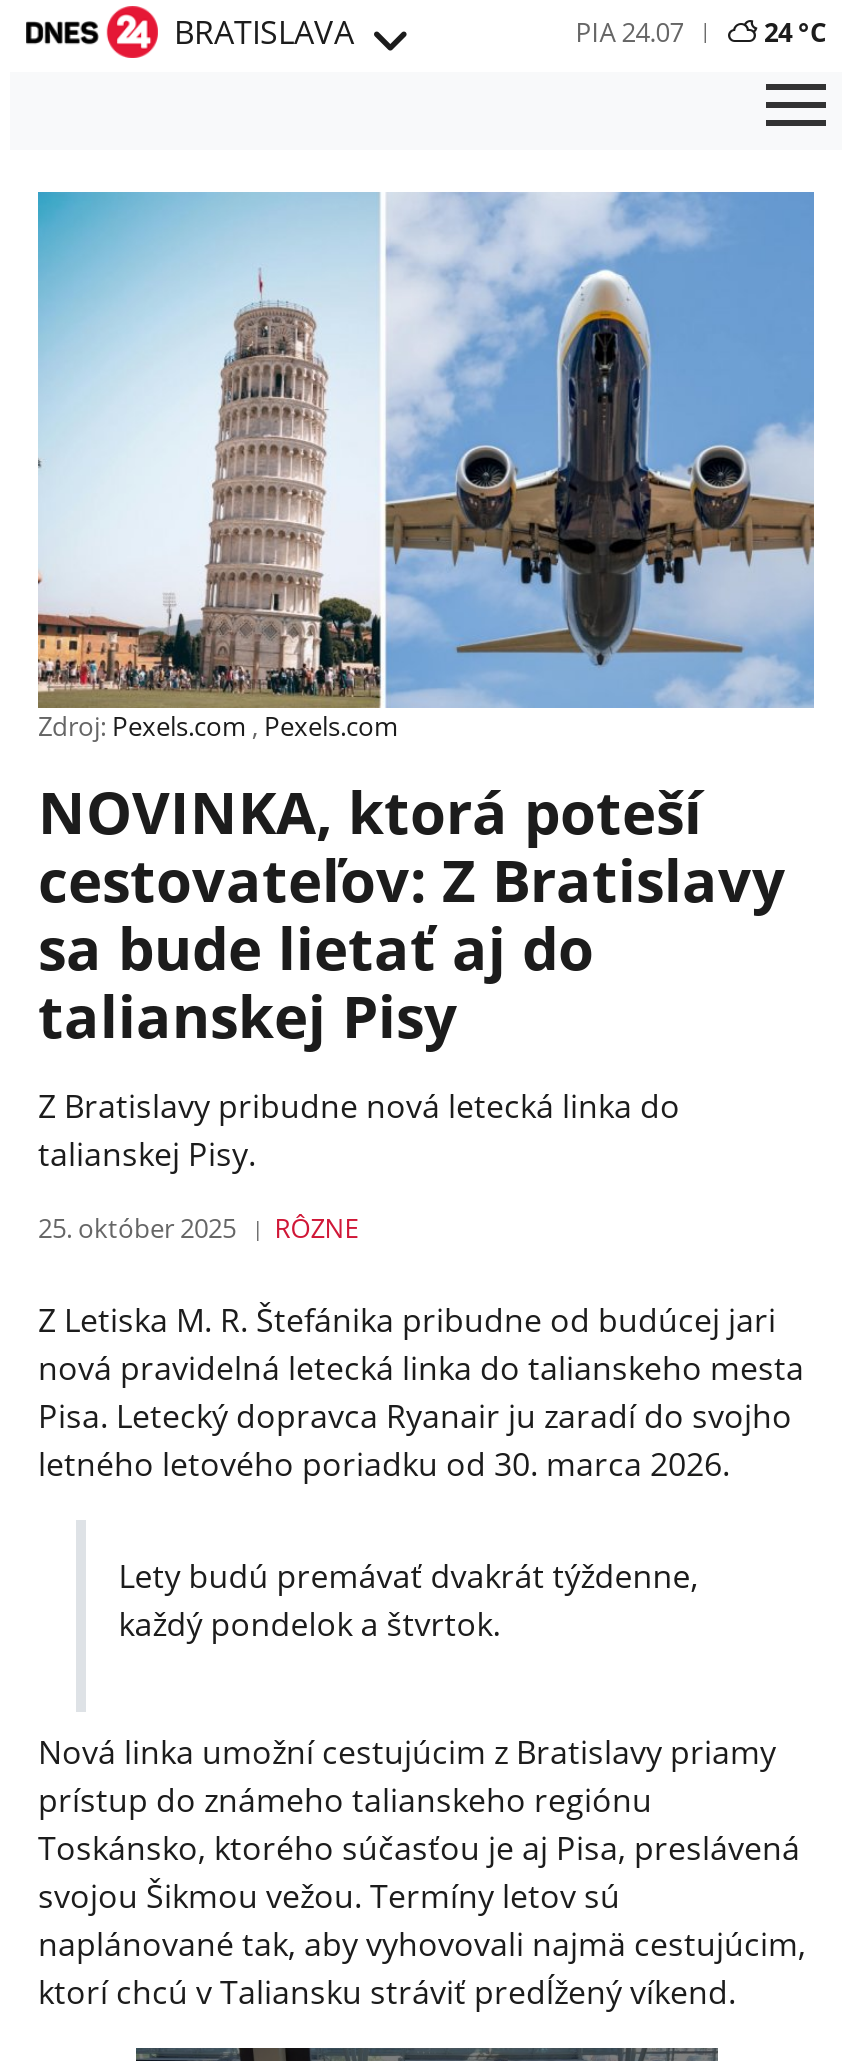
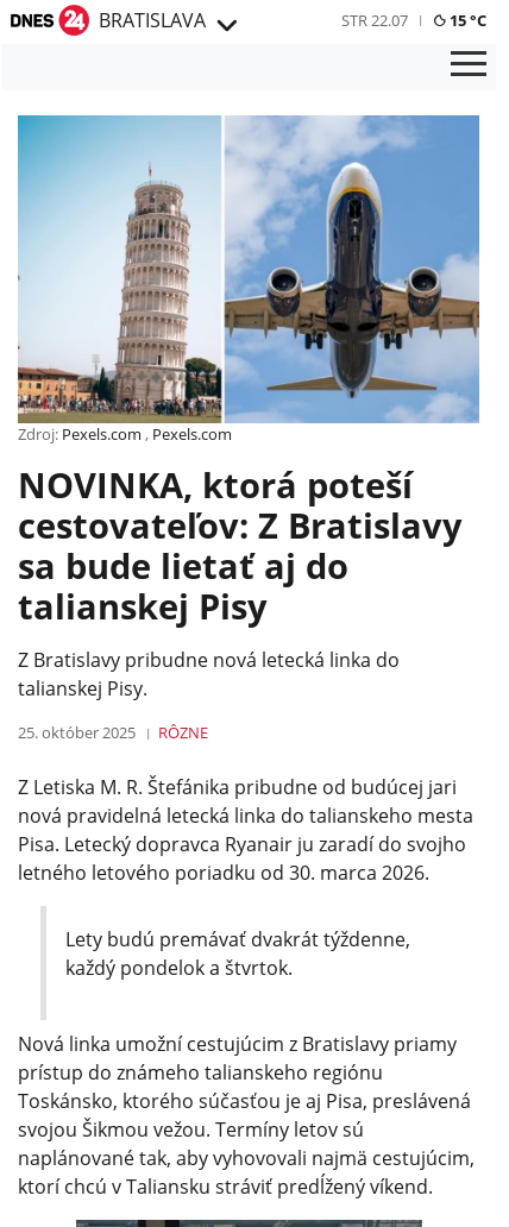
- PIA 24.07
- 24 °C
+ STR 22.07
+ 15 °C
